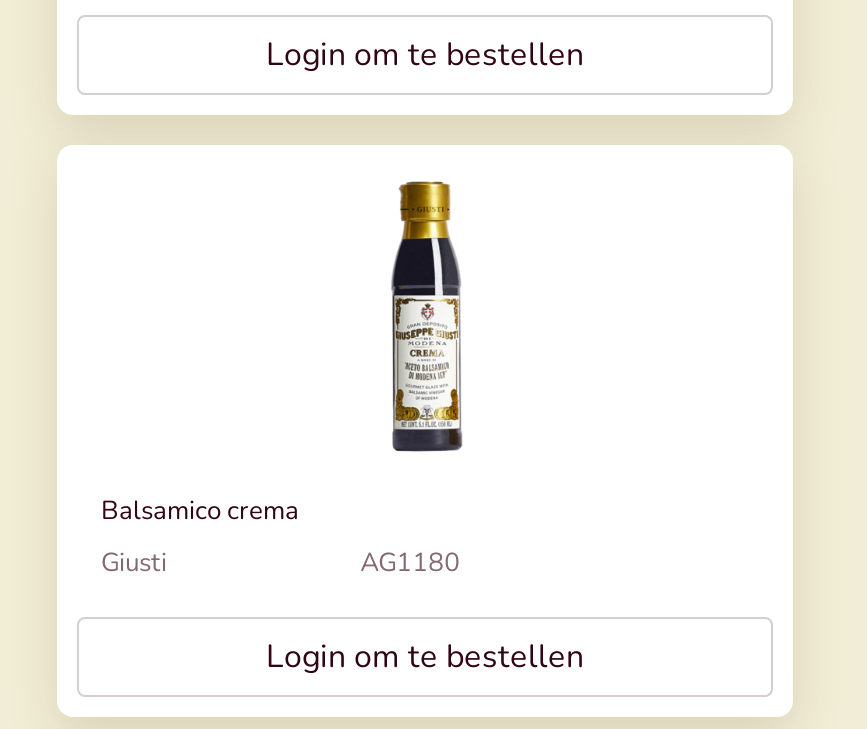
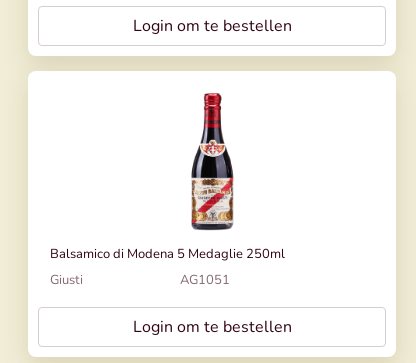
- [image]
+ [image]

- Balsamico crema
+ Balsamico di Modena 5 Medaglie 250ml

- AG1180
+ AG1051
